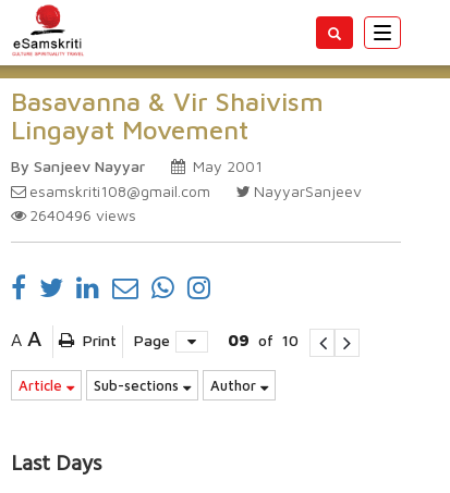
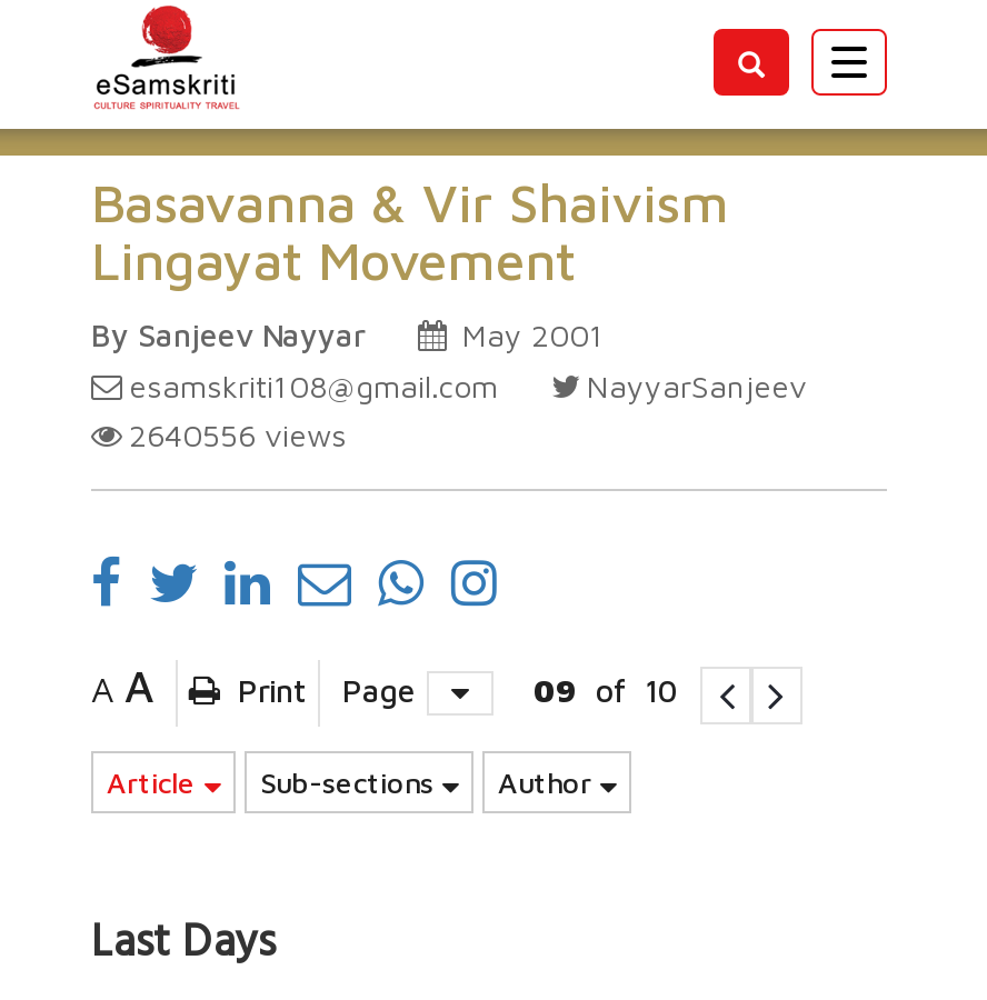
- 2640496 views
+ 2640556 views
